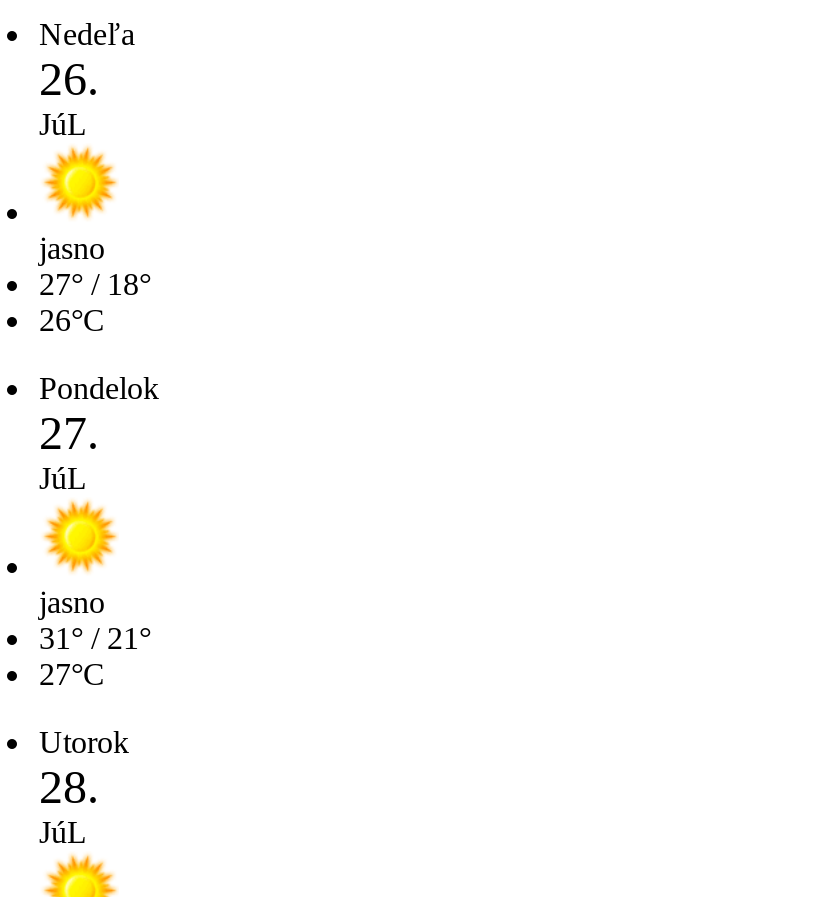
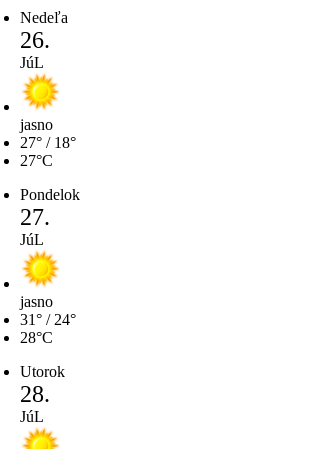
- 26°C
+ 27°C

- 31° / 21°
- 27°C
+ 31° / 24°
+ 28°C
